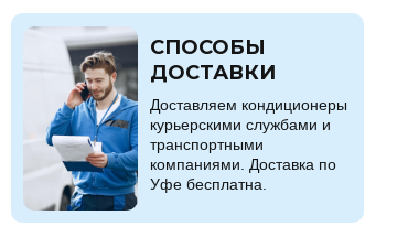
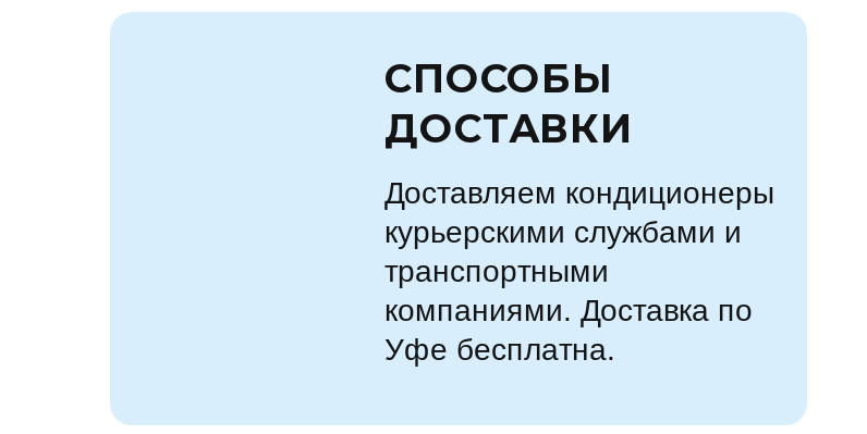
- [image]
